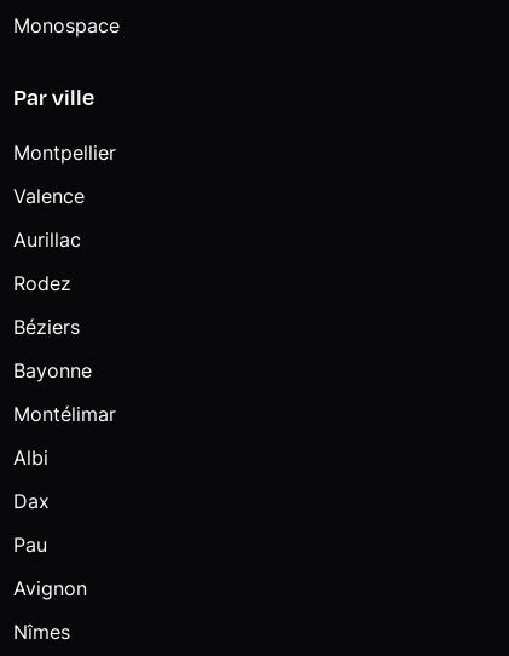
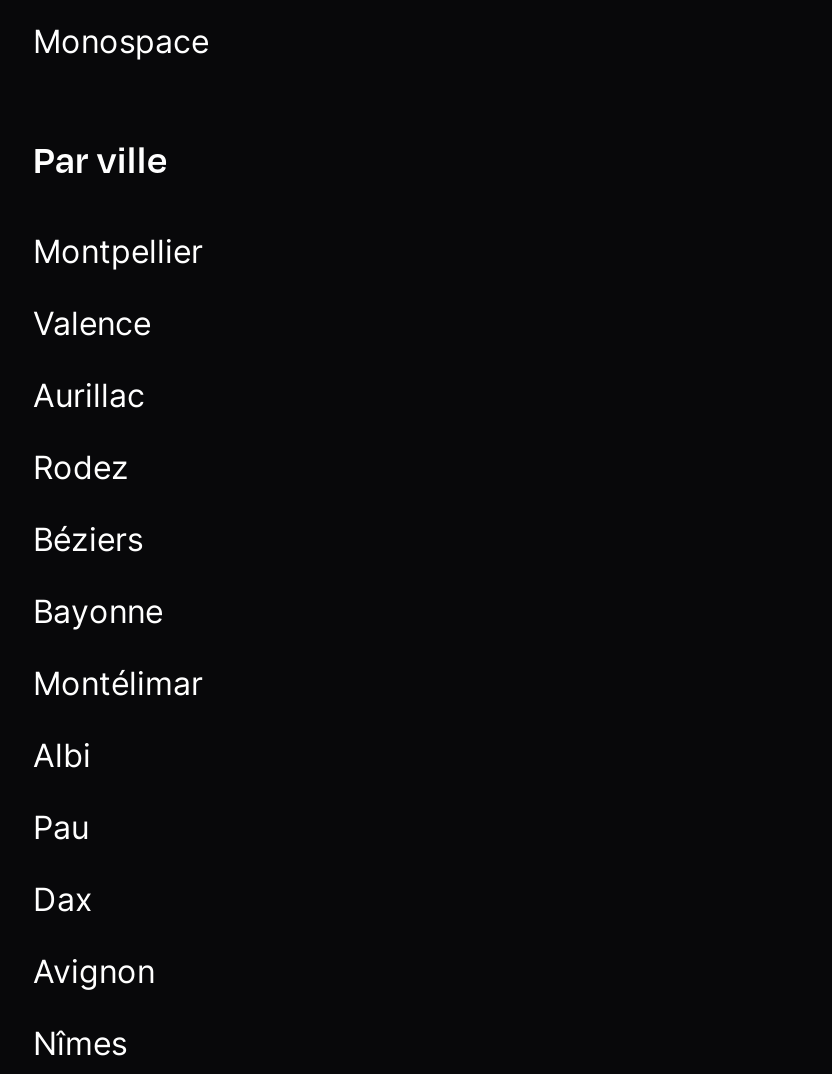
moved down: Dax

moved up: Pau
